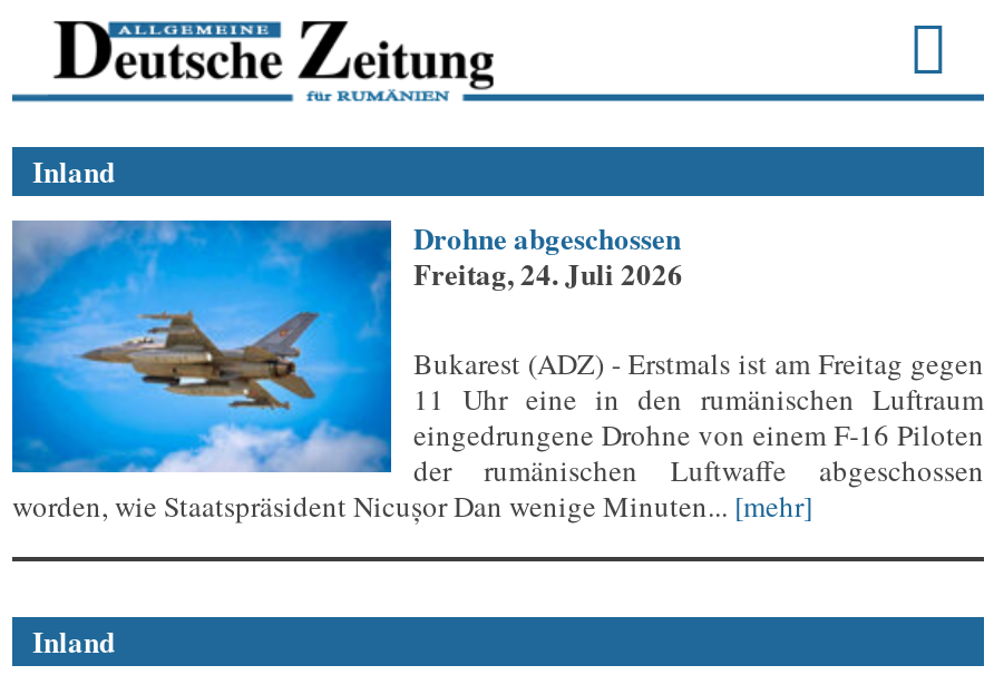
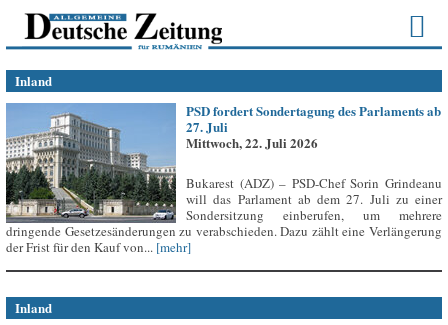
- [image]
- Bukarest (ADZ) - Erstmals ist am Freitag gegen
- 11 Uhr eine in den rumänischen Luftraum
- eingedrungene Drohne von einem F-16 Piloten
- der rumänischen Luftwaffe abgeschossen
- worden, wie Staatspräsident Nicușor Dan wenige Minuten... [mehr]
+ [image]
+ Bukarest (ADZ) – PSD-Chef Sorin Grindeanu
+ will das Parlament ab dem 27. Juli zu einer
+ Sondersitzung einberufen, um mehrere
+ dringende Gesetzesänderungen zu verabschieden. Dazu zählt eine Verlängerung
+ der Frist für den Kauf von... [mehr]

- Drohne abgeschossen
- Freitag, 24. Juli 2026
+ PSD fordert Sondertagung des Parlaments ab
+ 27. Juli
+ Mittwoch, 22. Juli 2026
